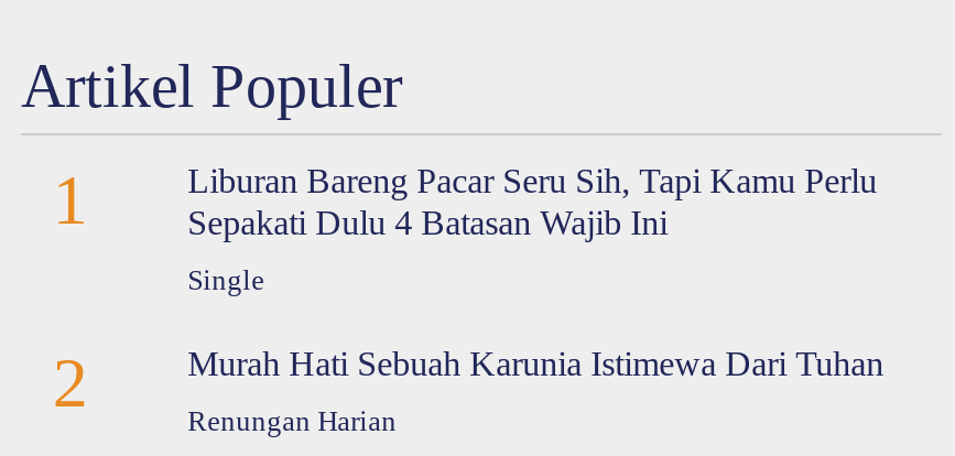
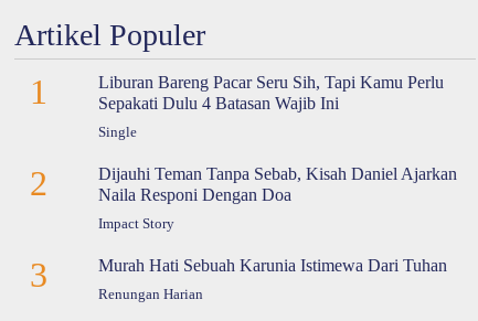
+ Dijauhi Teman Tanpa Sebab, Kisah Daniel Ajarkan
+ Naila Responi Dengan Doa
+ Impact Story
+ 3
